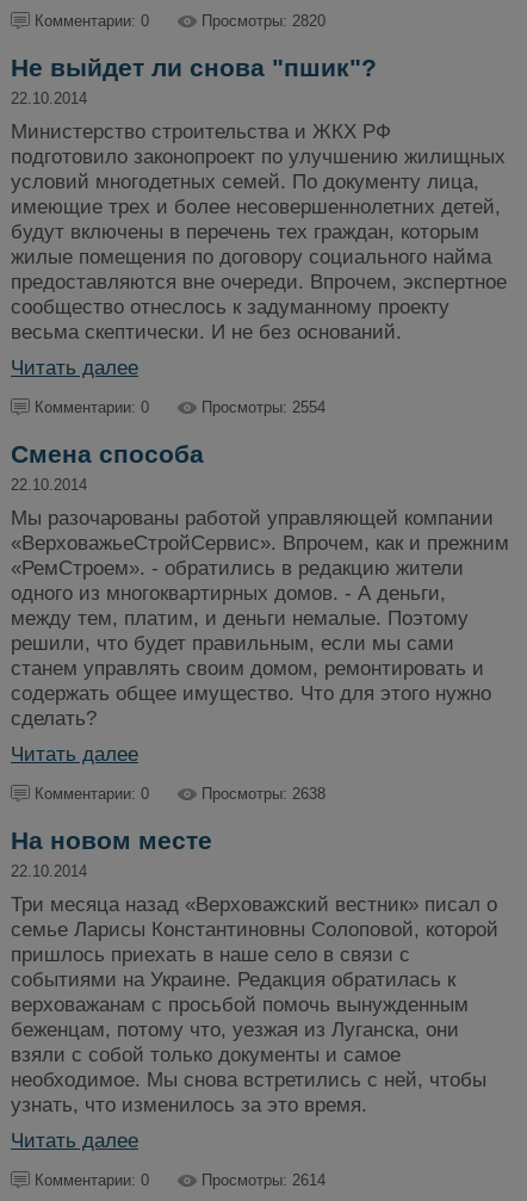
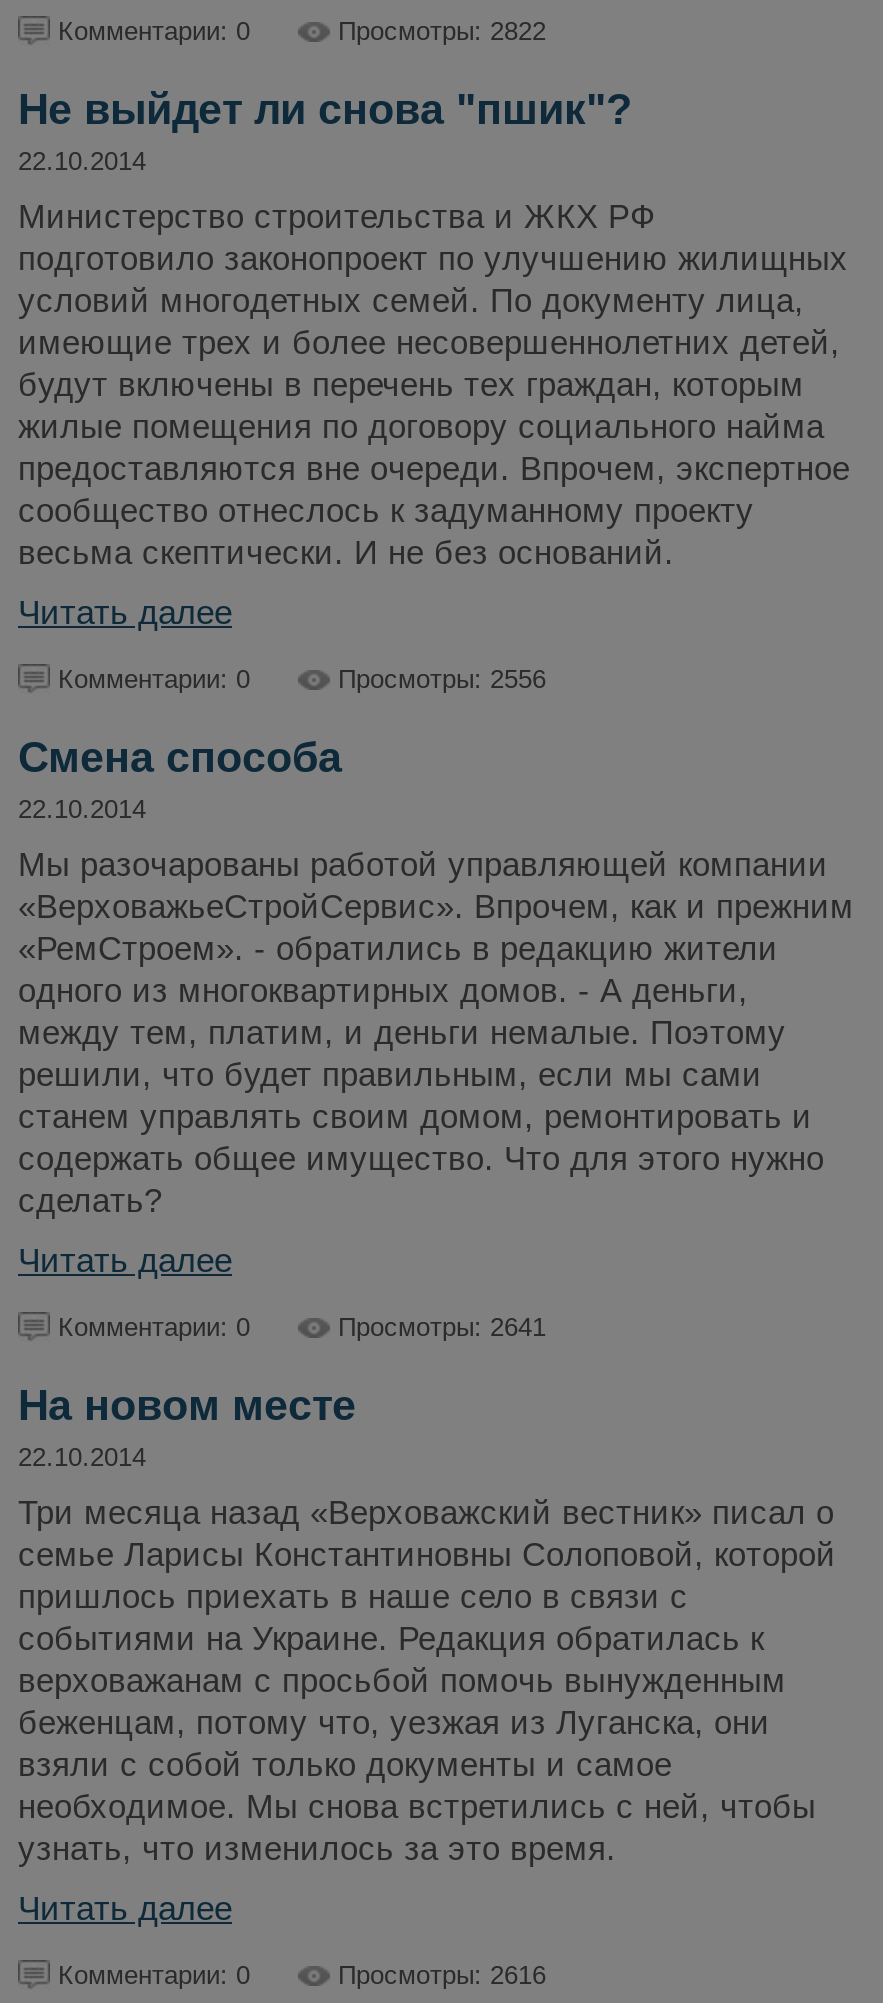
- Просмотры: 2820
+ Просмотры: 2822

- Просмотры: 2554
+ Просмотры: 2556

- Просмотры: 2638
+ Просмотры: 2641

- Просмотры: 2614
+ Просмотры: 2616
